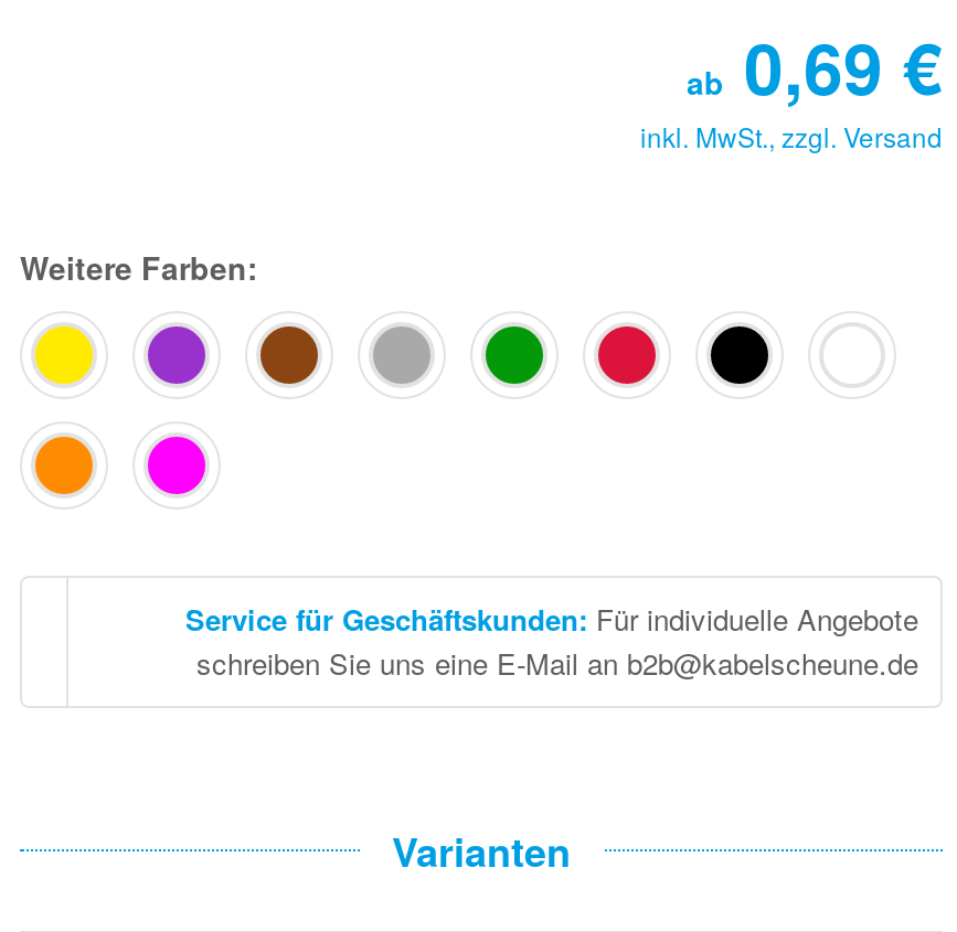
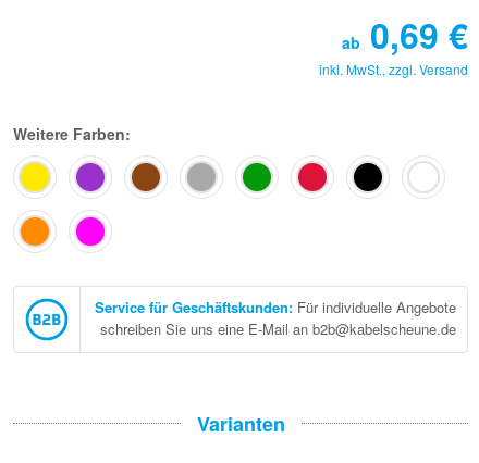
+ [image]
